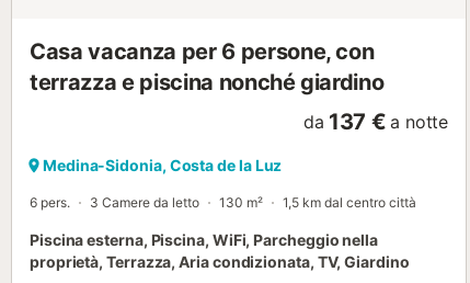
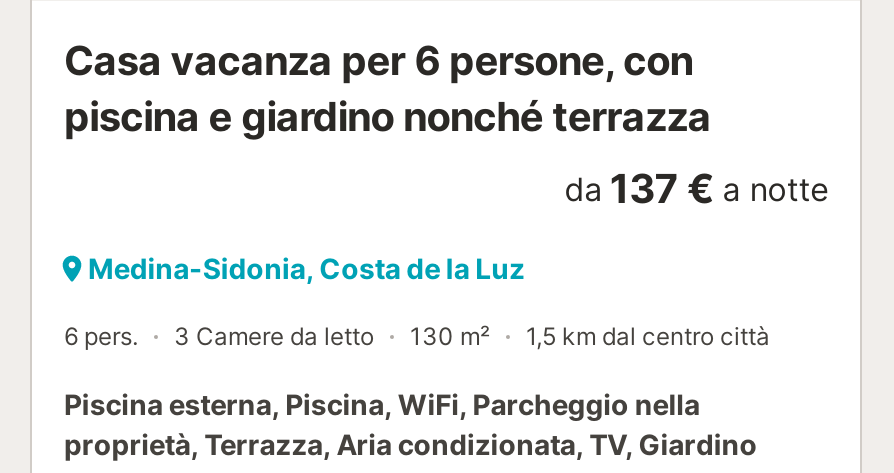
- terrazza e piscina nonché giardino
+ piscina e giardino nonché terrazza
